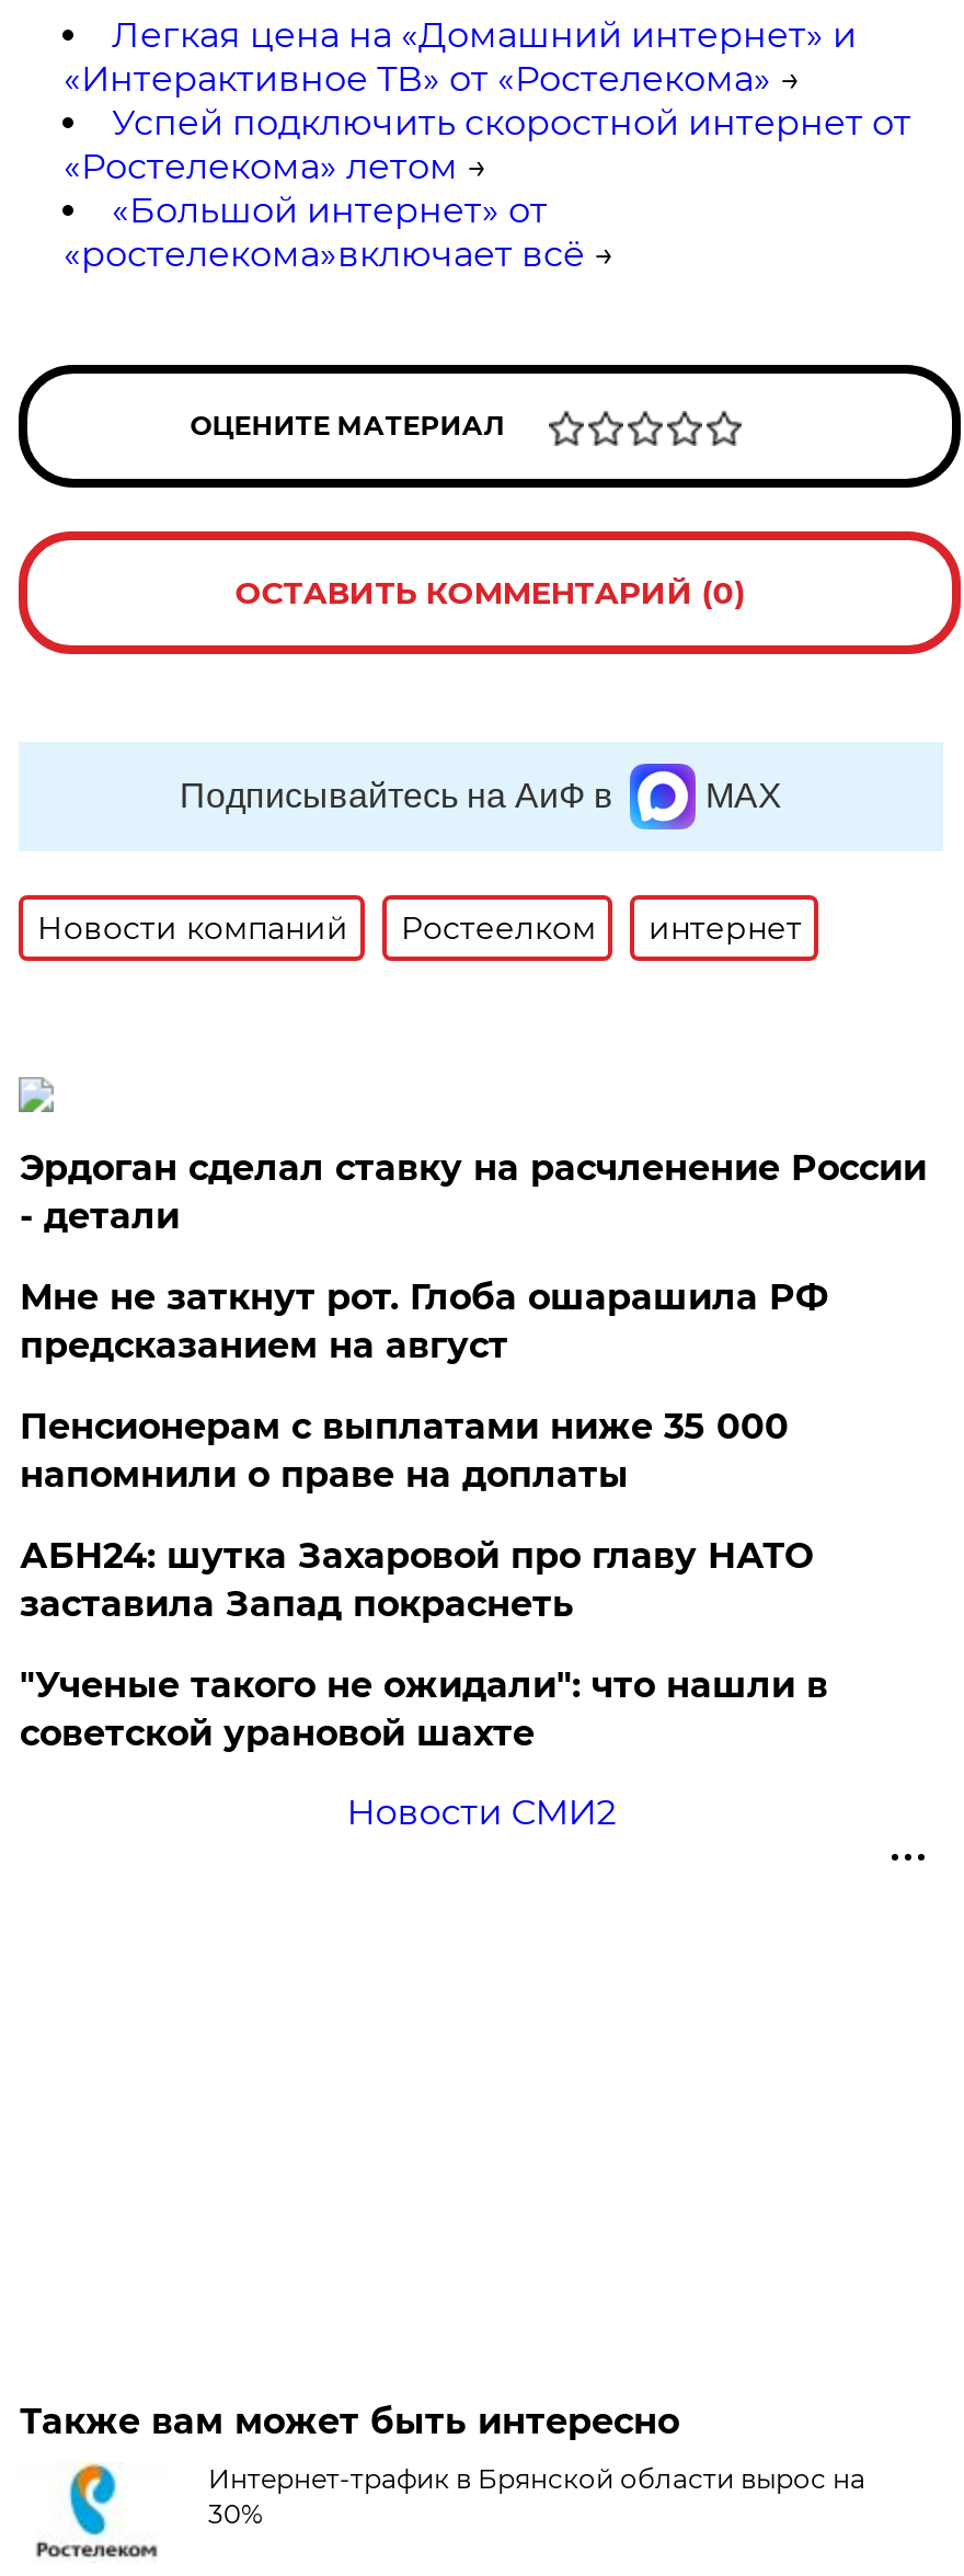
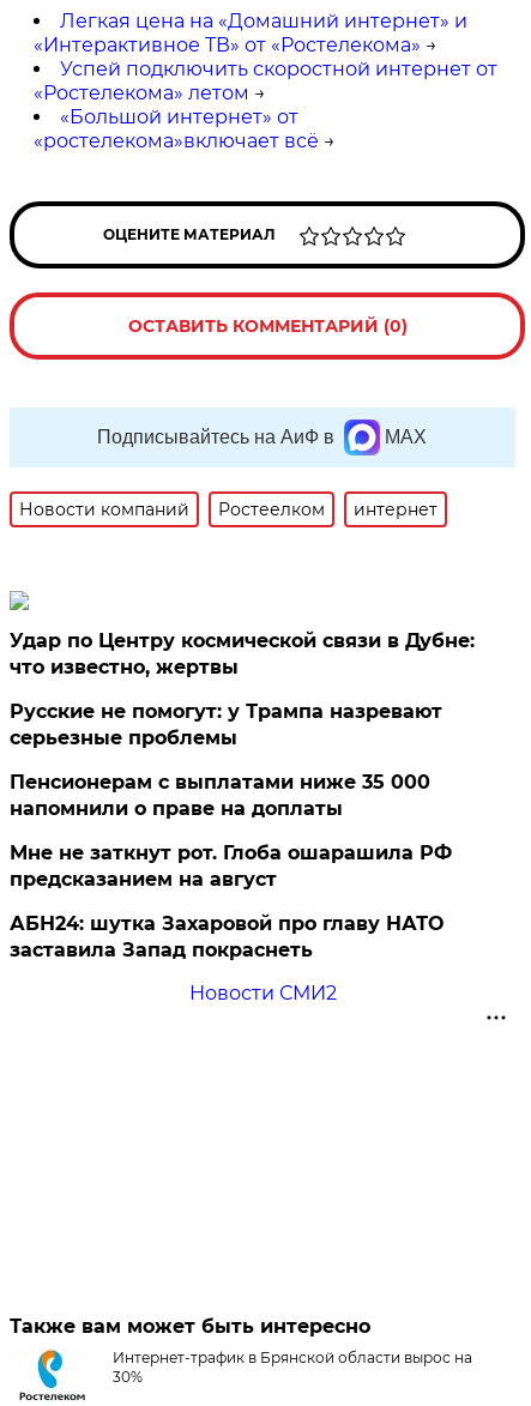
+ Русские не помогут: у Трампа назревают
+ серьезные проблемы

- Эрдоган сделал ставку на расчленение России
- - детали
+ Удар по Центру космической связи в Дубне:
+ что известно, жертвы

moved down: Мне не заткнут рот. Глоба ошарашила РФ | предсказанием на август

moved down: АБН24: шутка Захаровой про главу НАТО | заставила Запад покраснеть

- "Ученые такого не ожидали": что нашли в
- советской урановой шахте
